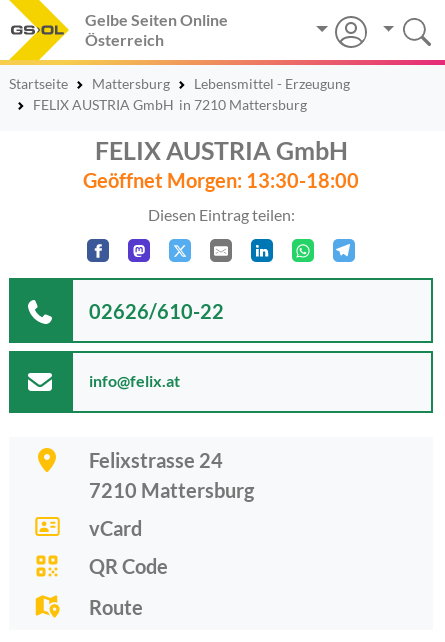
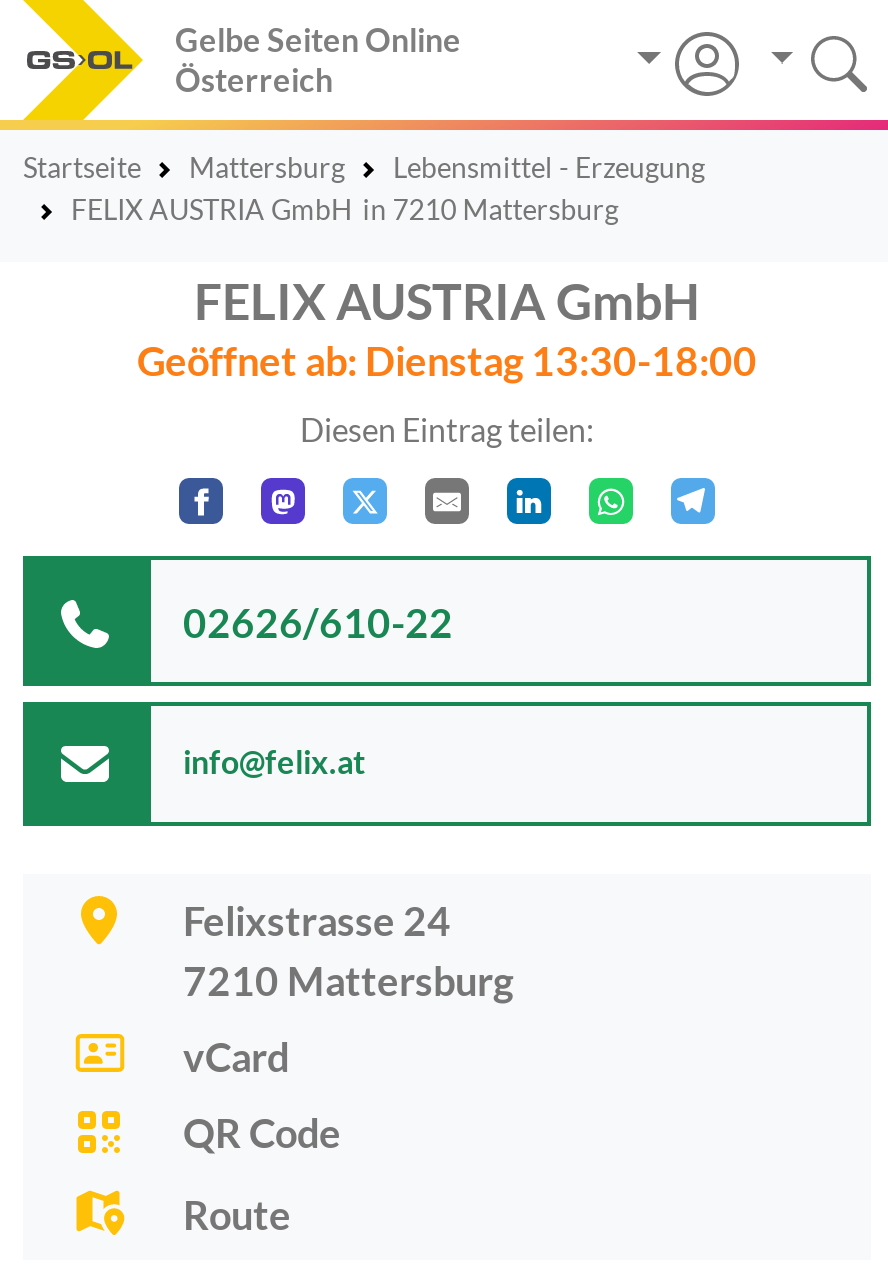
- Geöffnet Morgen: 13:30-18:00
+ Geöffnet ab: Dienstag 13:30-18:00
